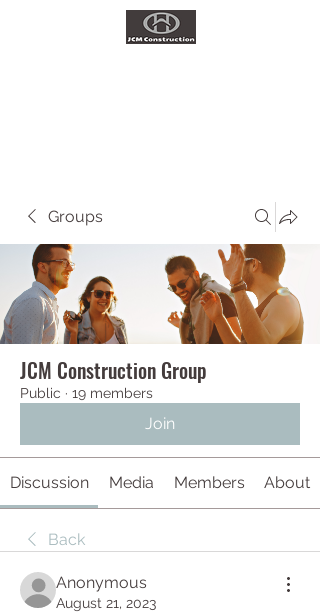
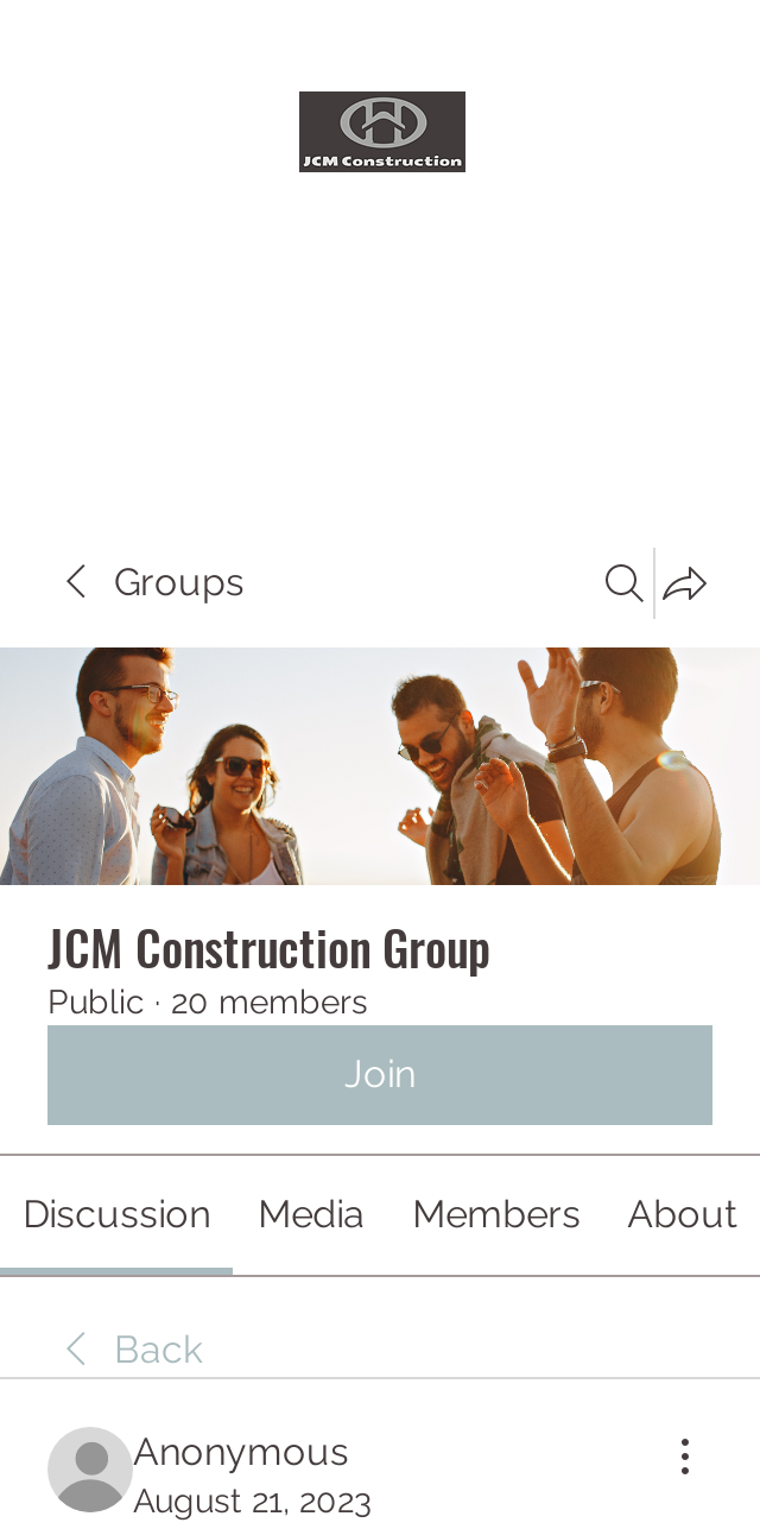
- Public · 19 members
+ Public · 20 members
